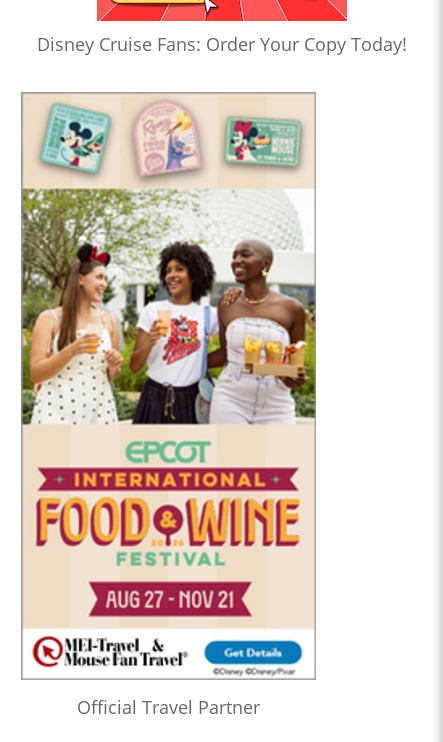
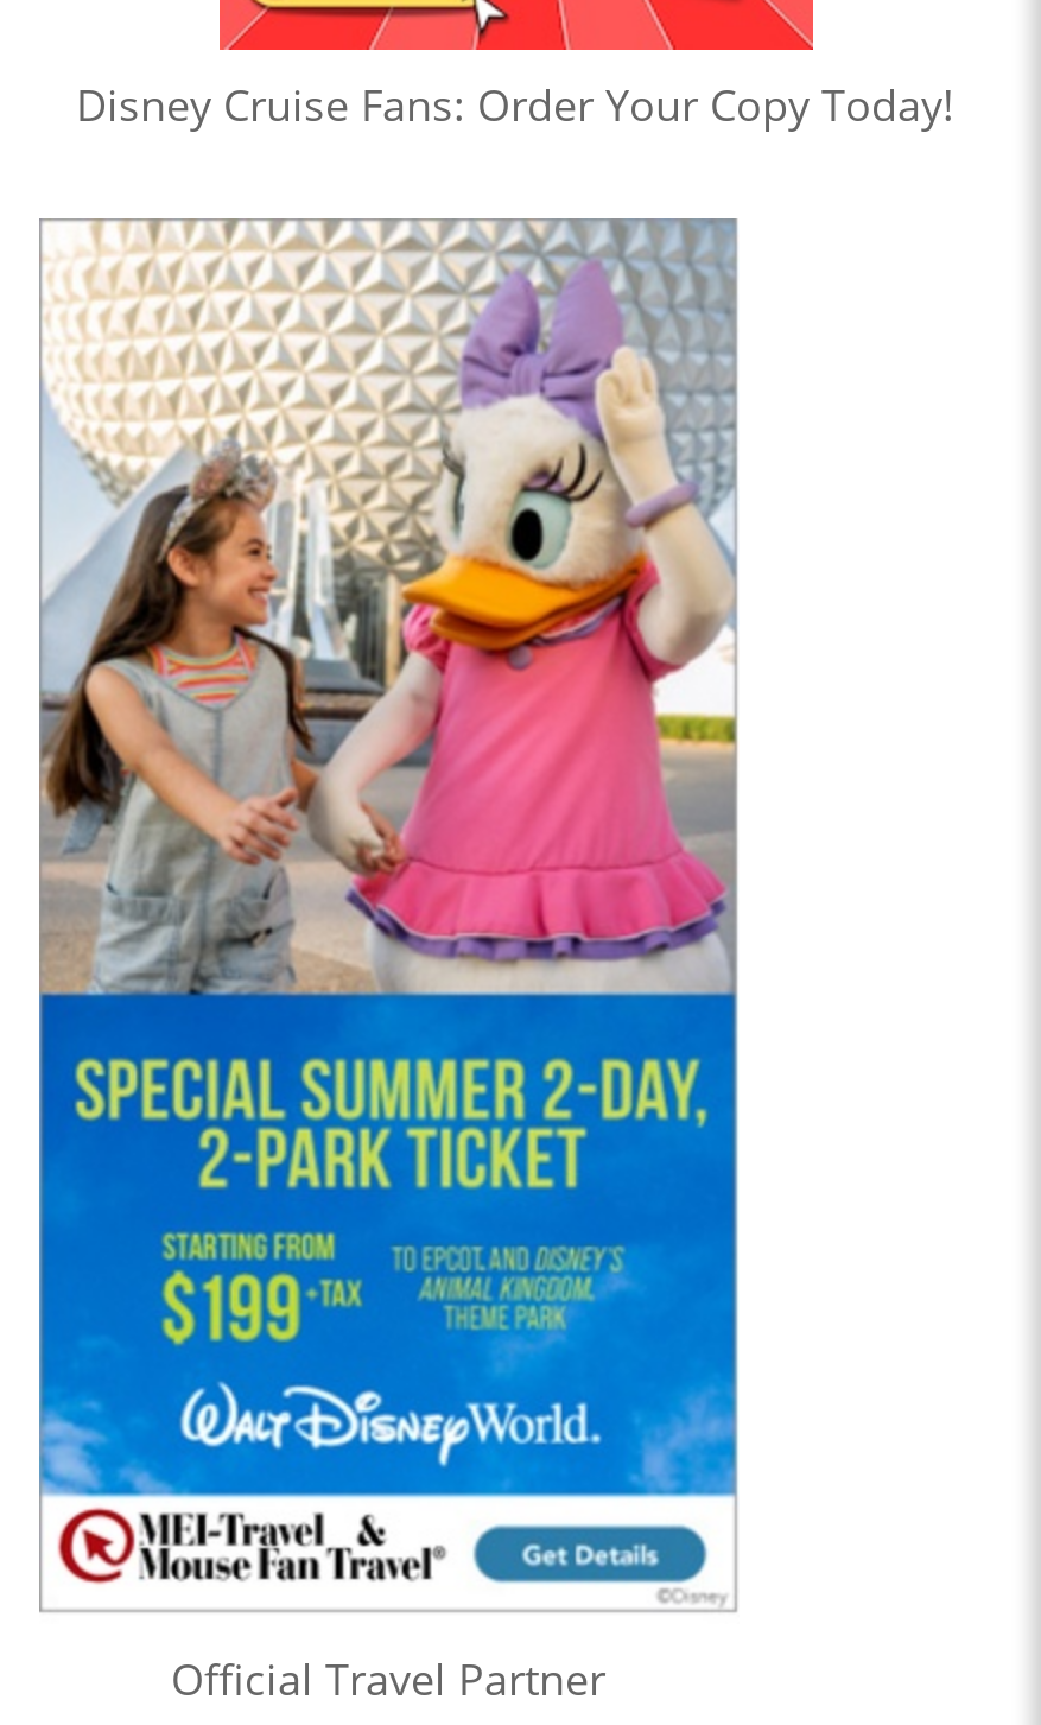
- [image]
+ [image]
